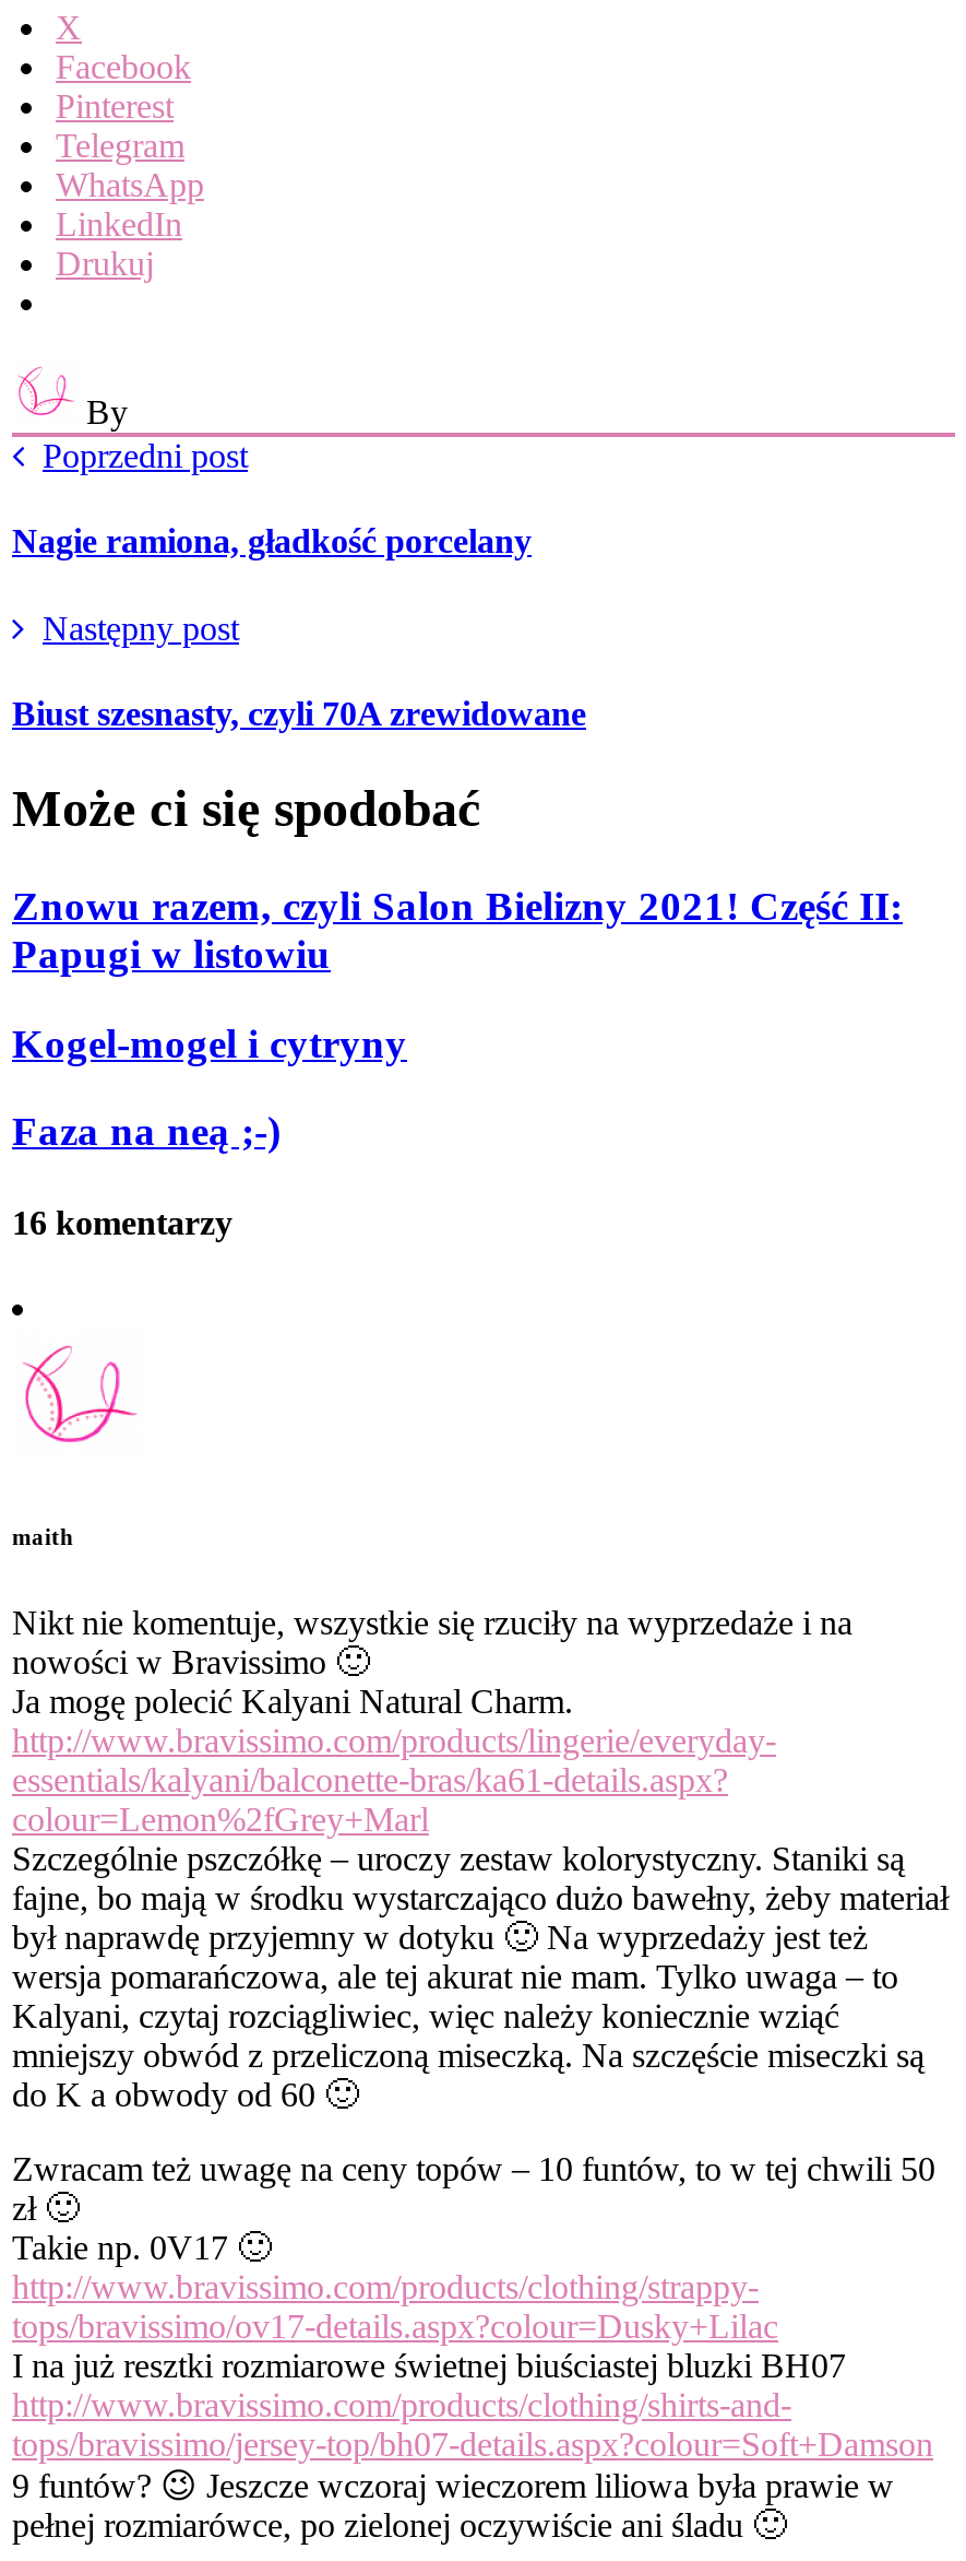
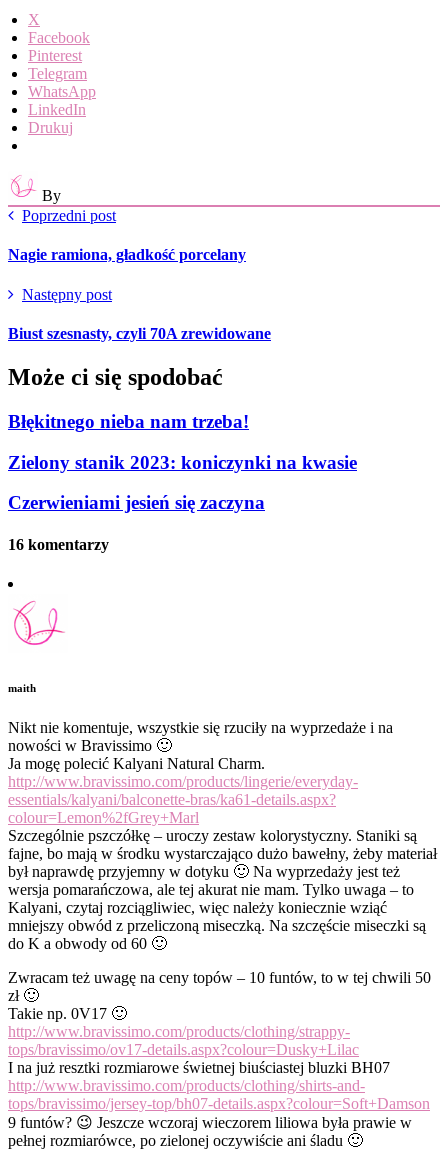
- Znowu razem, czyli Salon Bielizny 2021! Część II:
- Papugi w listowiu
+ Błękitnego nieba nam trzeba!

- Kogel-mogel i cytryny
+ Zielony stanik 2023: koniczynki na kwasie

- Faza na neą ;-)
+ Czerwieniami jesień się zaczyna
